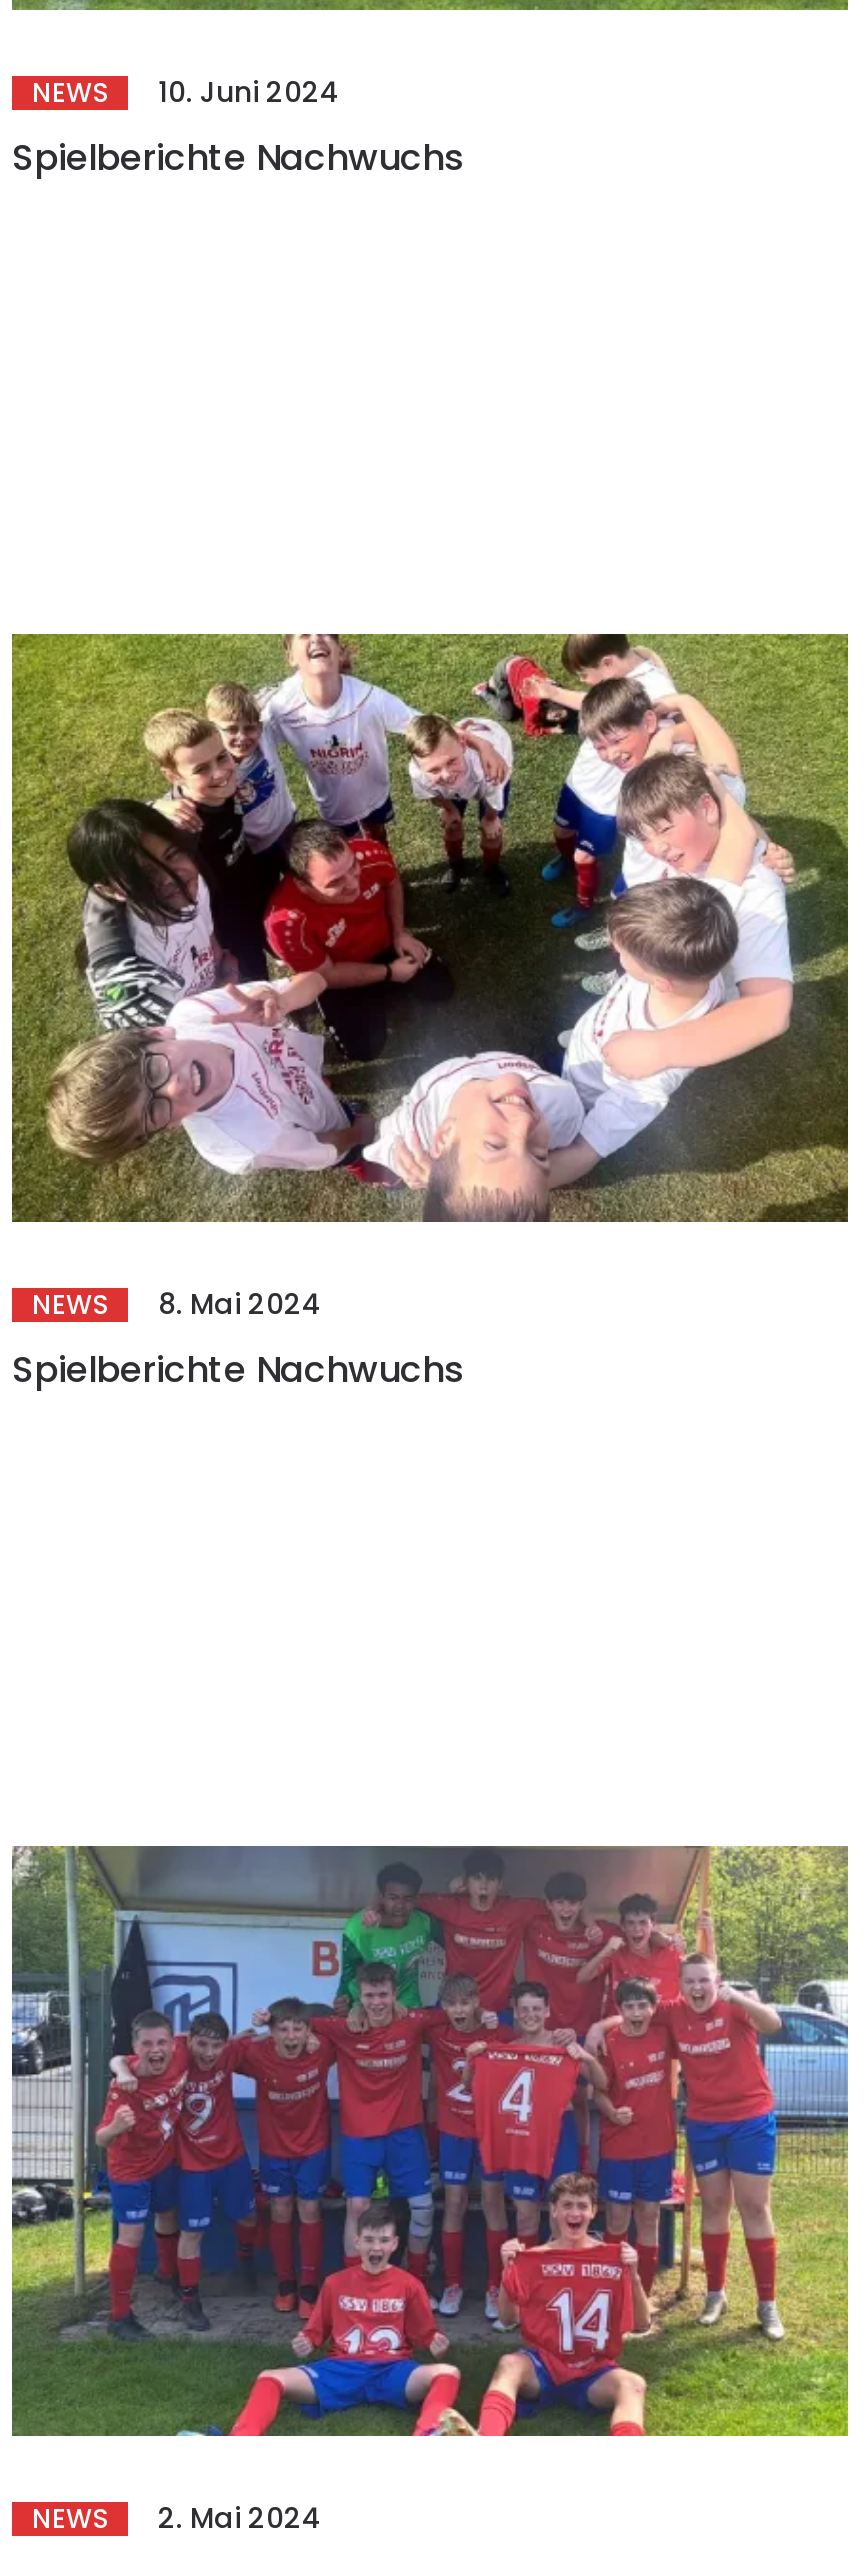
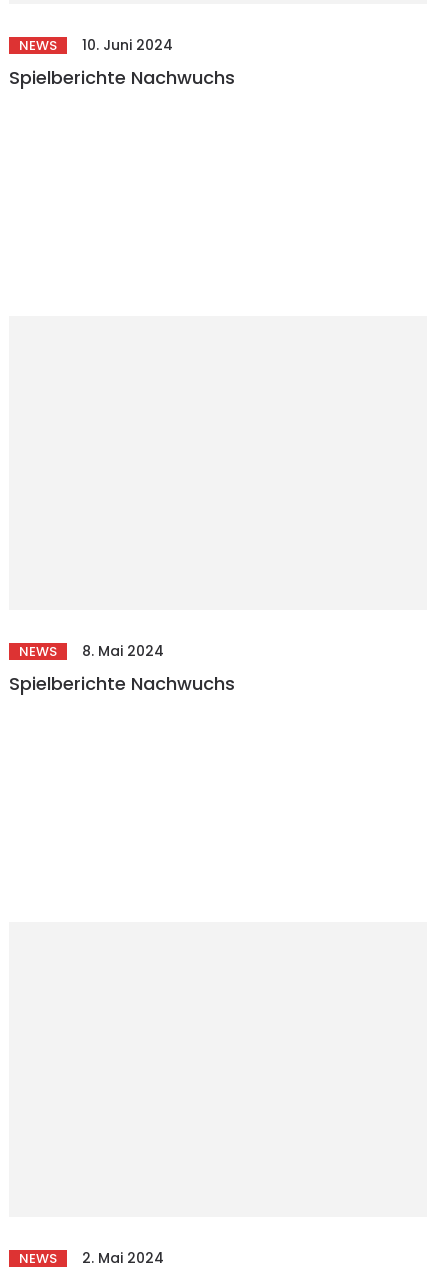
- [image]

- [image]
